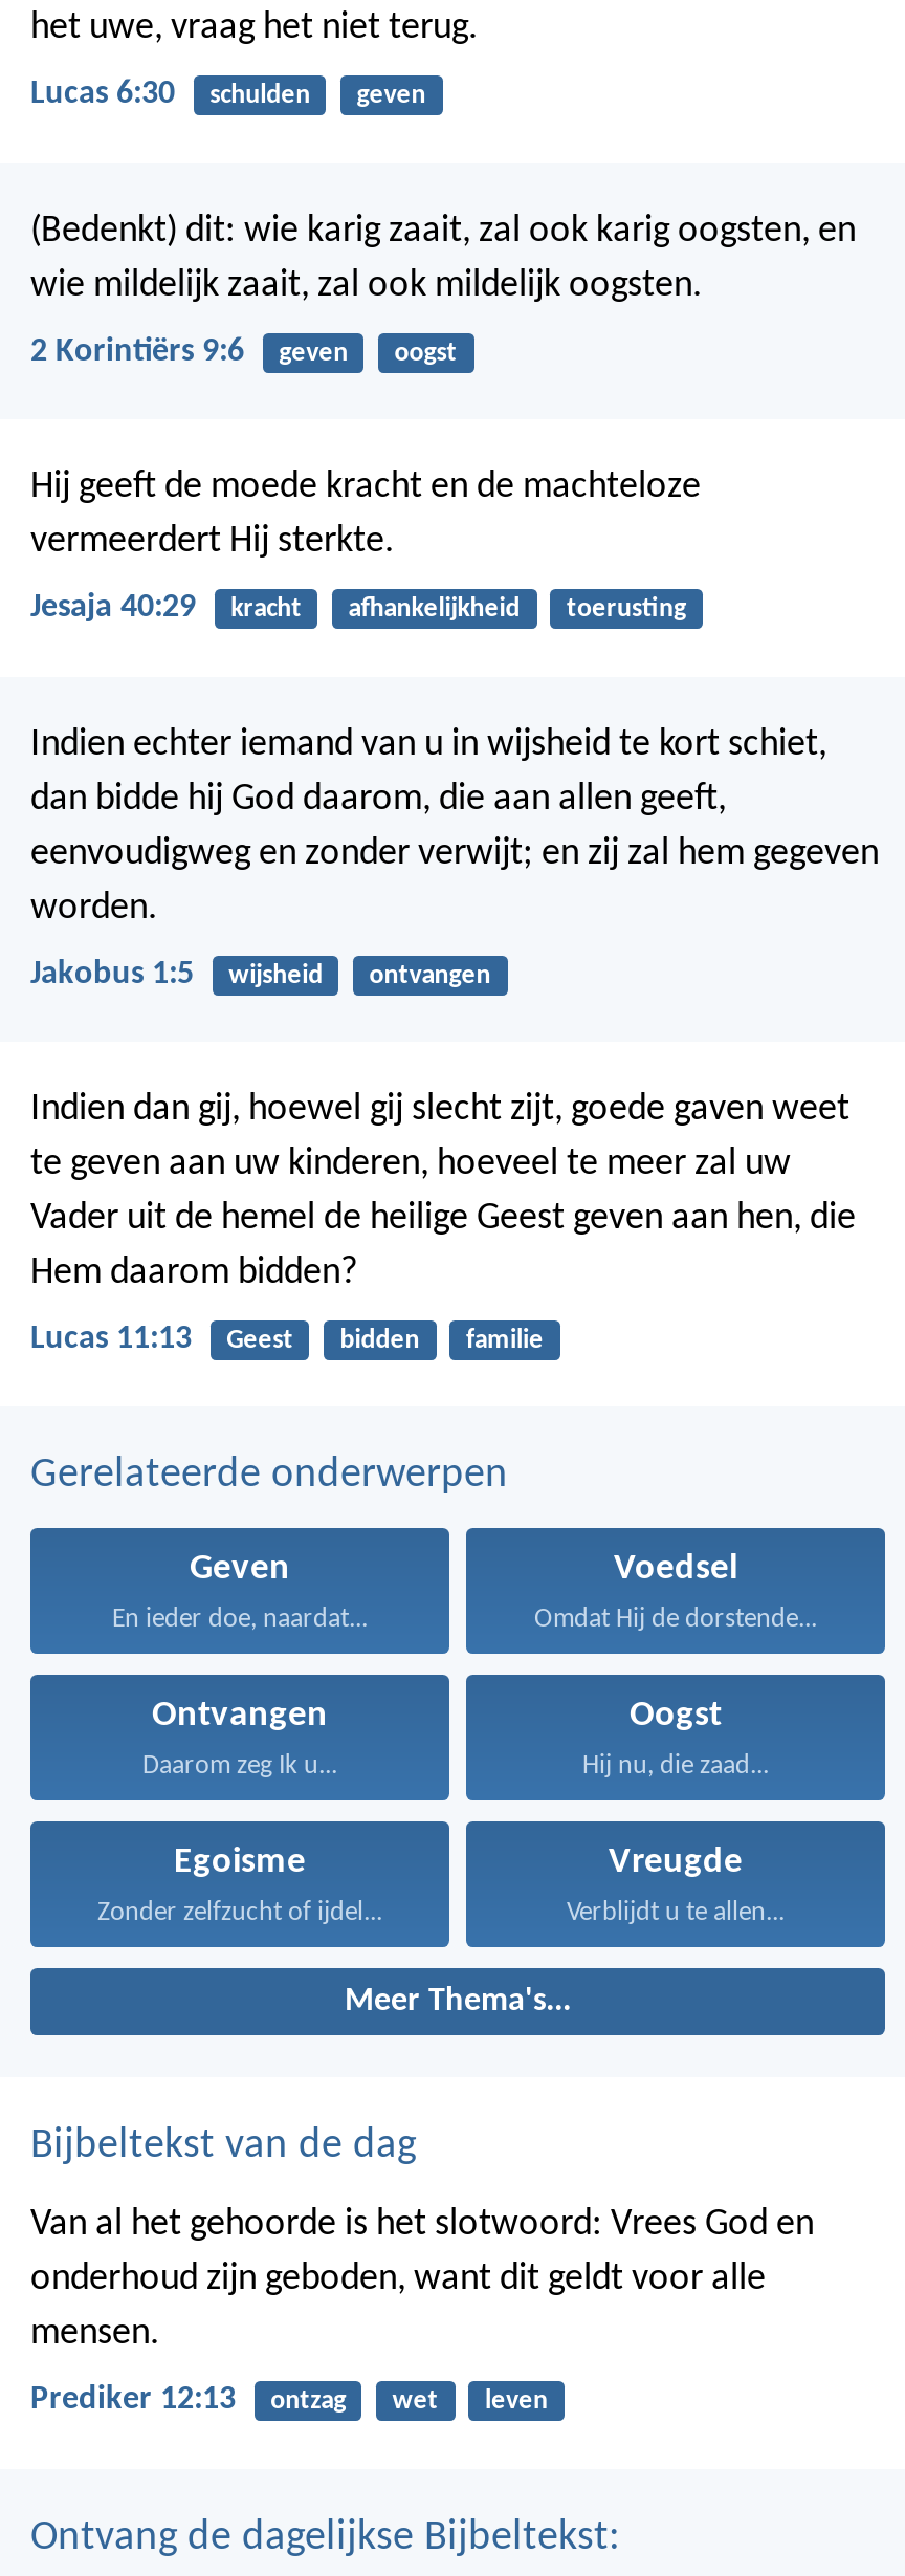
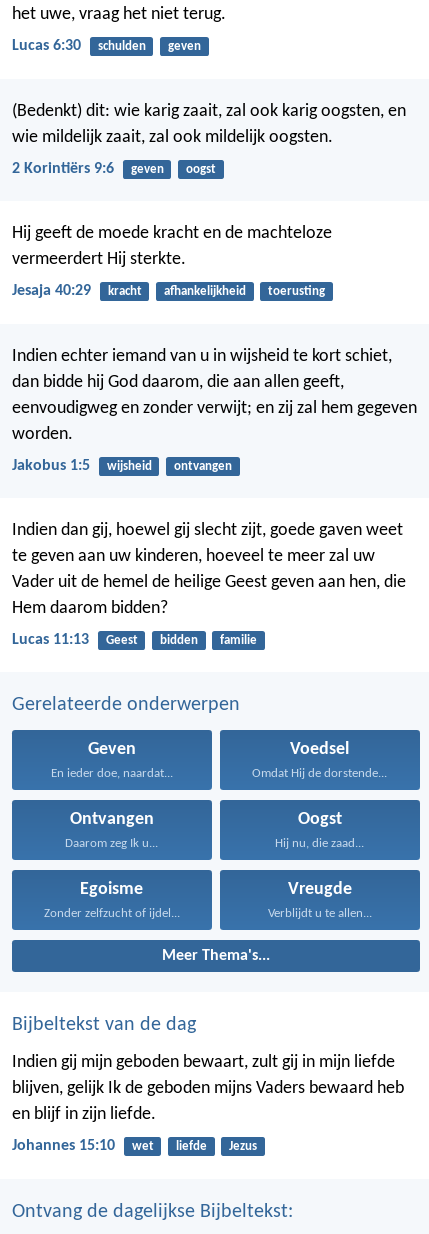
- Van al het gehoorde is het slotwoord: Vrees God en
- onderhoud zijn geboden, want dit geldt voor alle
- mensen.
+ Indien gij mijn geboden bewaart, zult gij in mijn liefde
+ blijven, gelijk Ik de geboden mijns Vaders bewaard heb
+ en blijf in zijn liefde.

- Prediker 12:13
- ontzag
+ Johannes 15:10

- leven
+ liefde
+ Jezus
